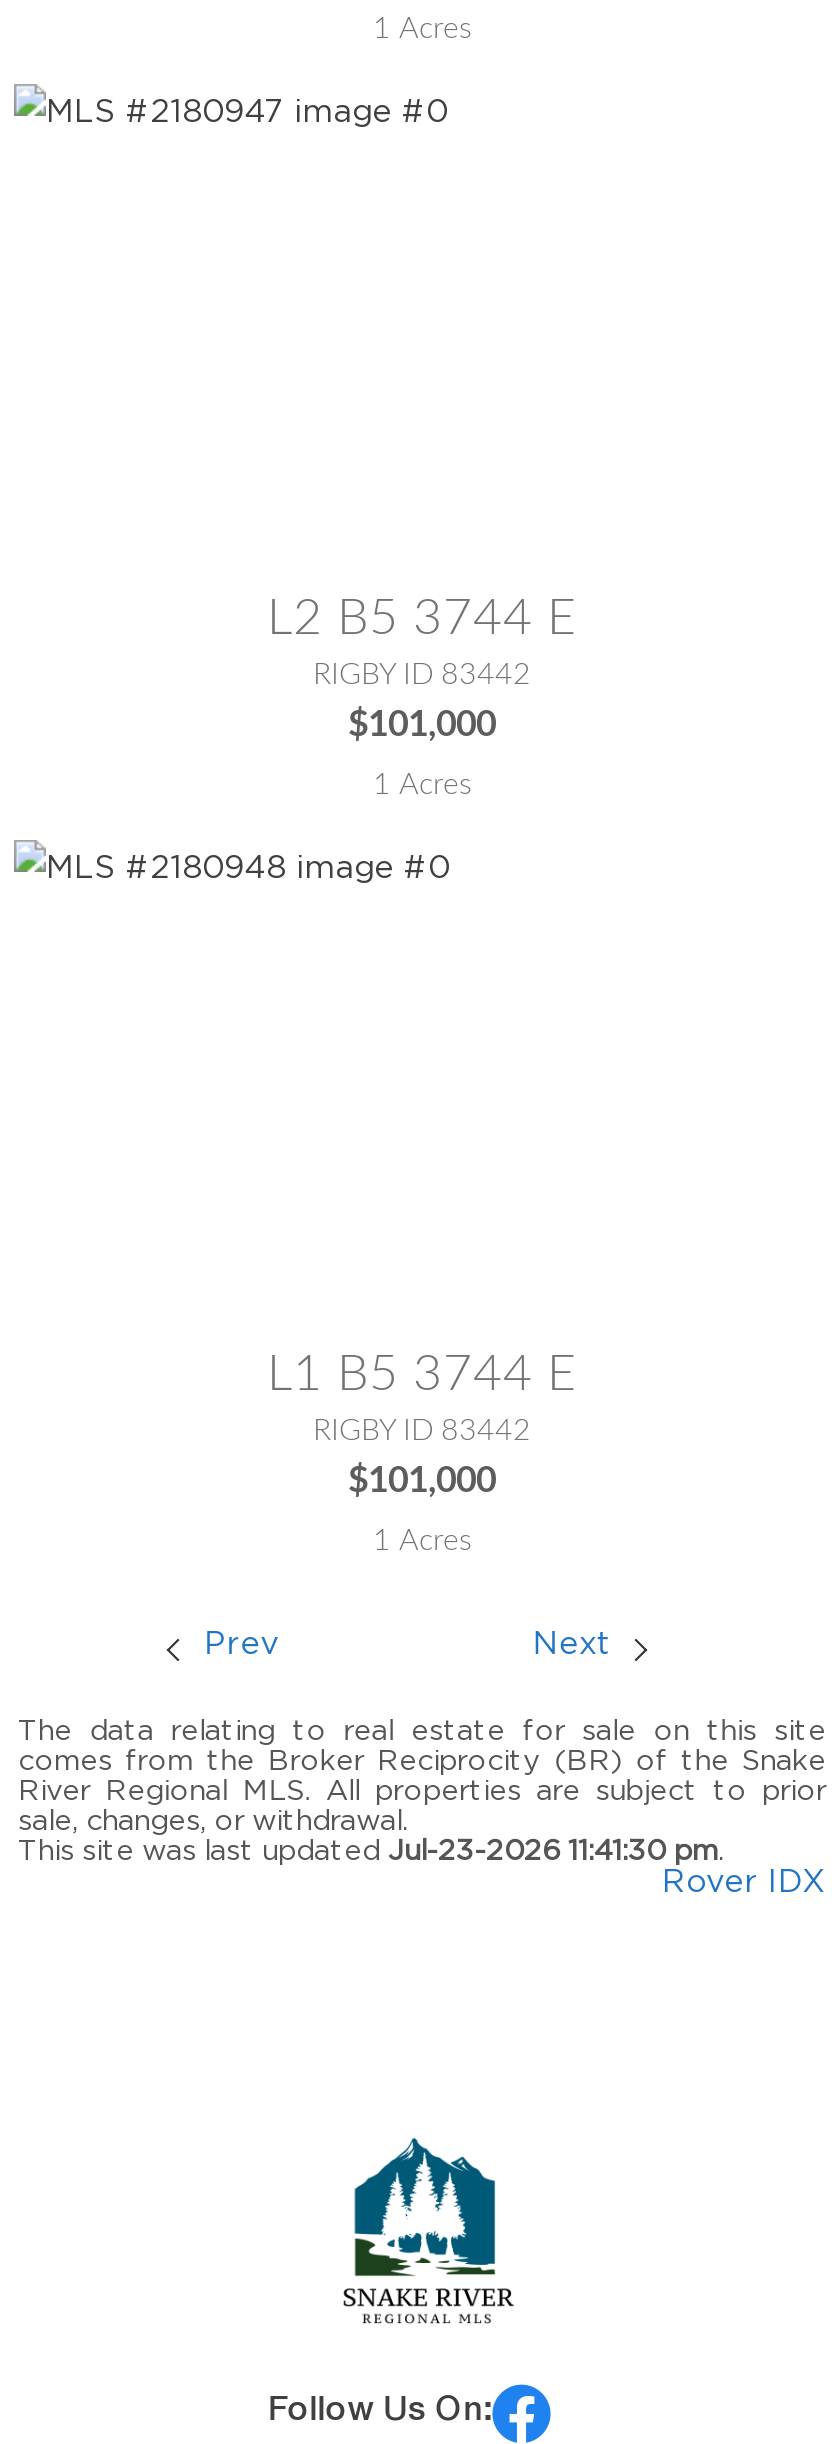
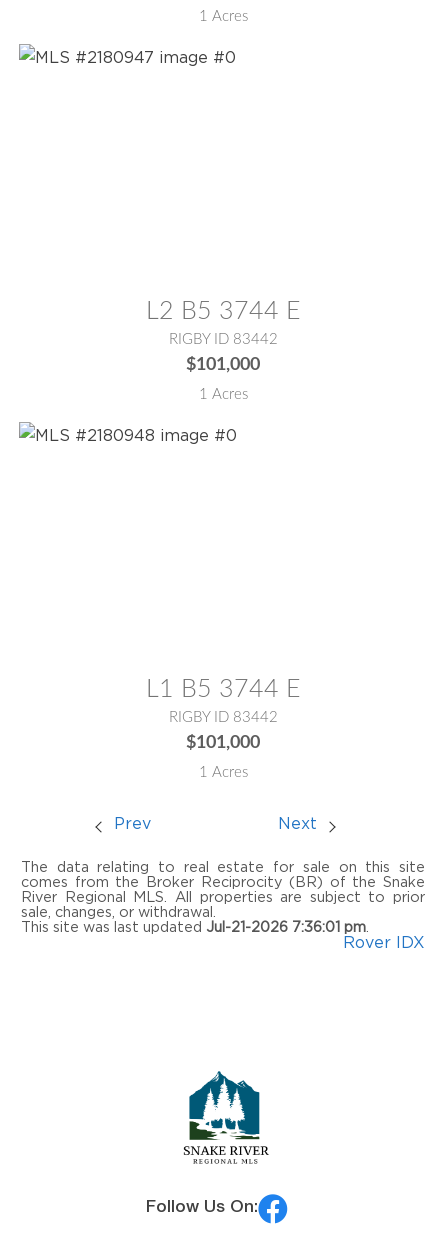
- This site was last updated Jul-23-2026 11:41:30 pm.
+ This site was last updated Jul-21-2026 7:36:01 pm.
